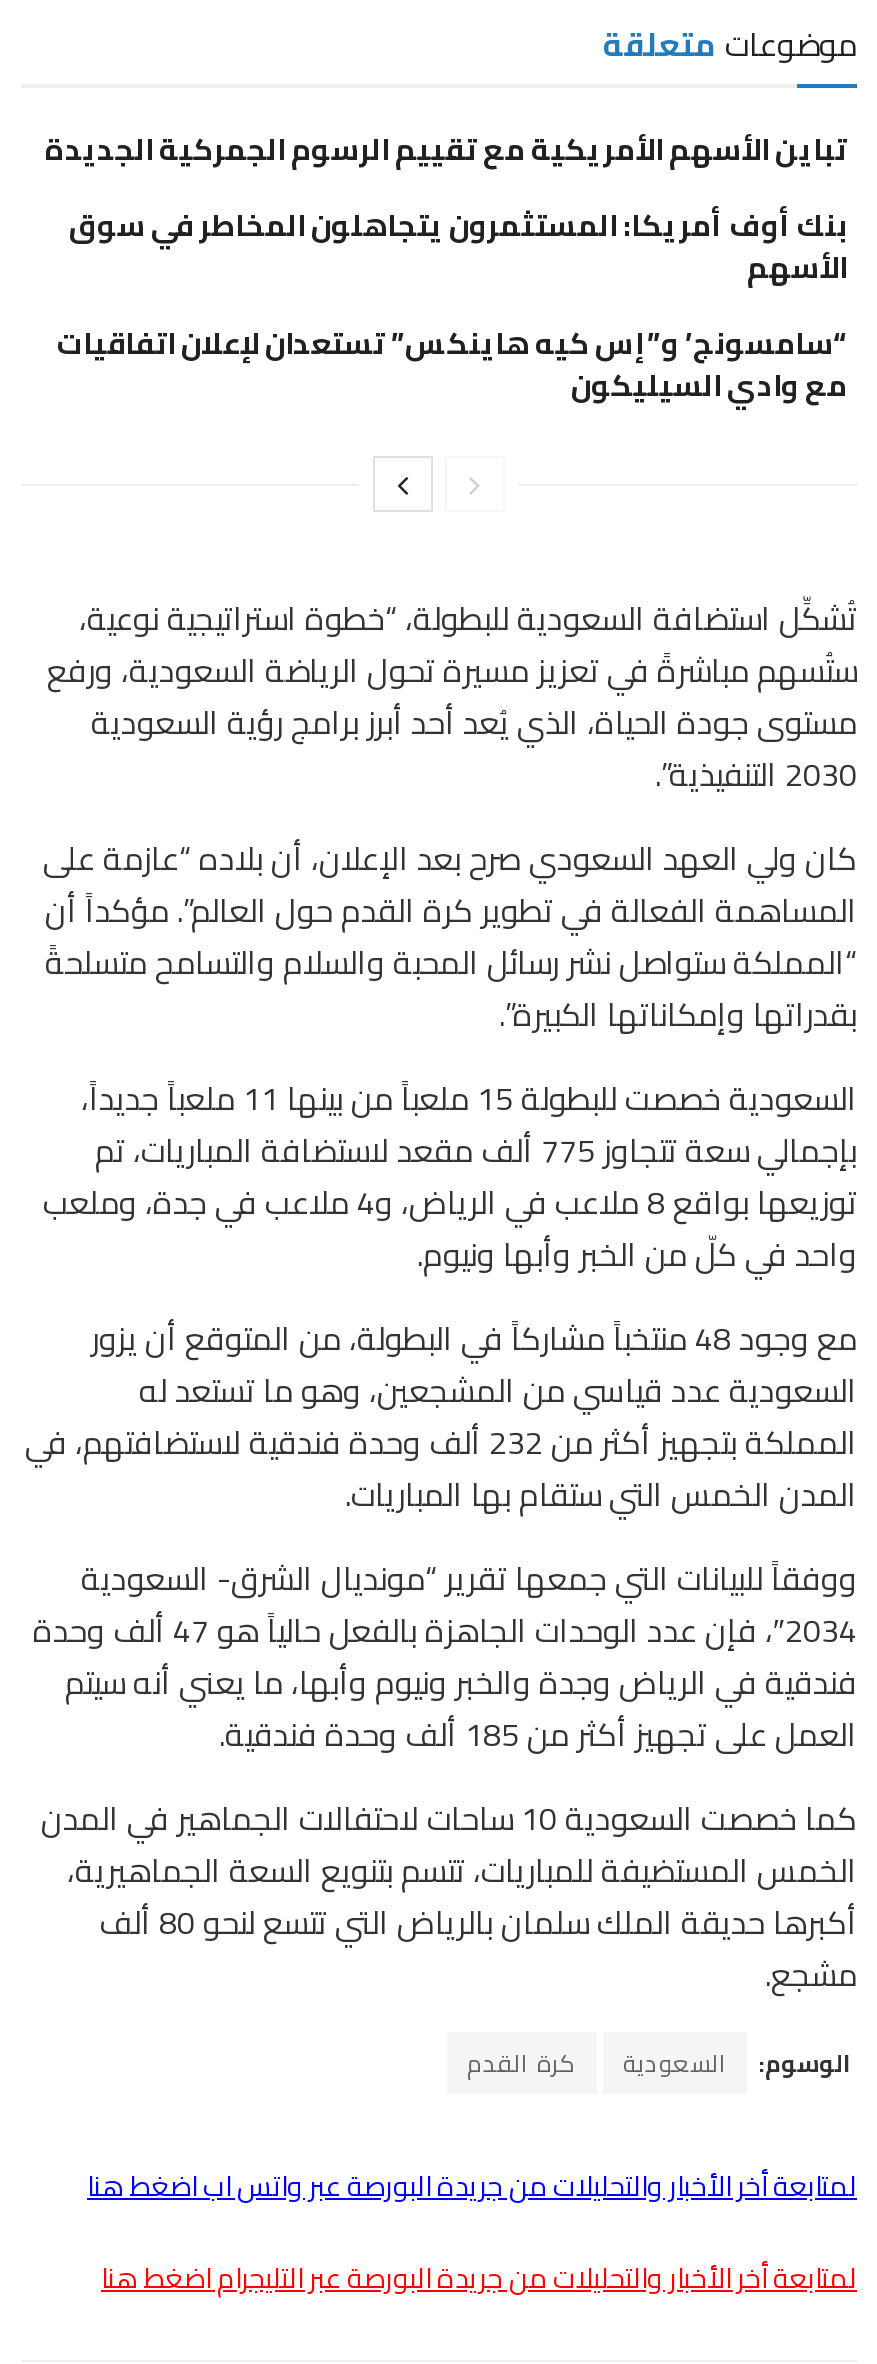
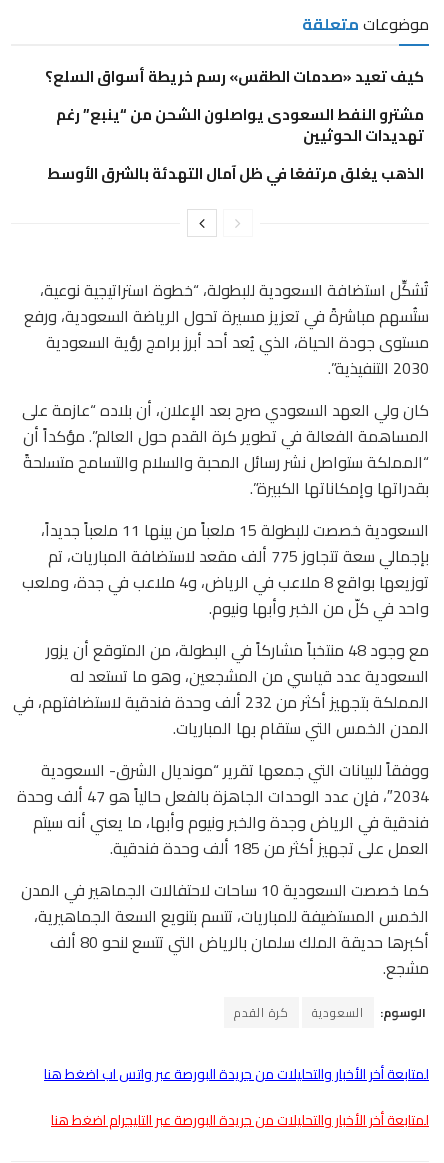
- تباين الأسهم الأمريكية مع تقييم الرسوم الجمركية الجديدة
- بنك أوف أمريكا: المستثمرون يتجاهلون المخاطر في سوق
- الأسهم
- “سامسونج’ و”إس كيه هاينكس” تستعدان لإعلان اتفاقيات
- مع وادي السيليكون
+ كيف تعيد «صدمات الطقس» رسم خريطة أسواق السلع؟
+ مشترو النفط السعودى يواصلون الشحن من “ينبع” رغم
+ تهديدات الحوثيين
+ الذهب يغلق مرتفعًا في ظل آمال التهدئة بالشرق الأوسط
